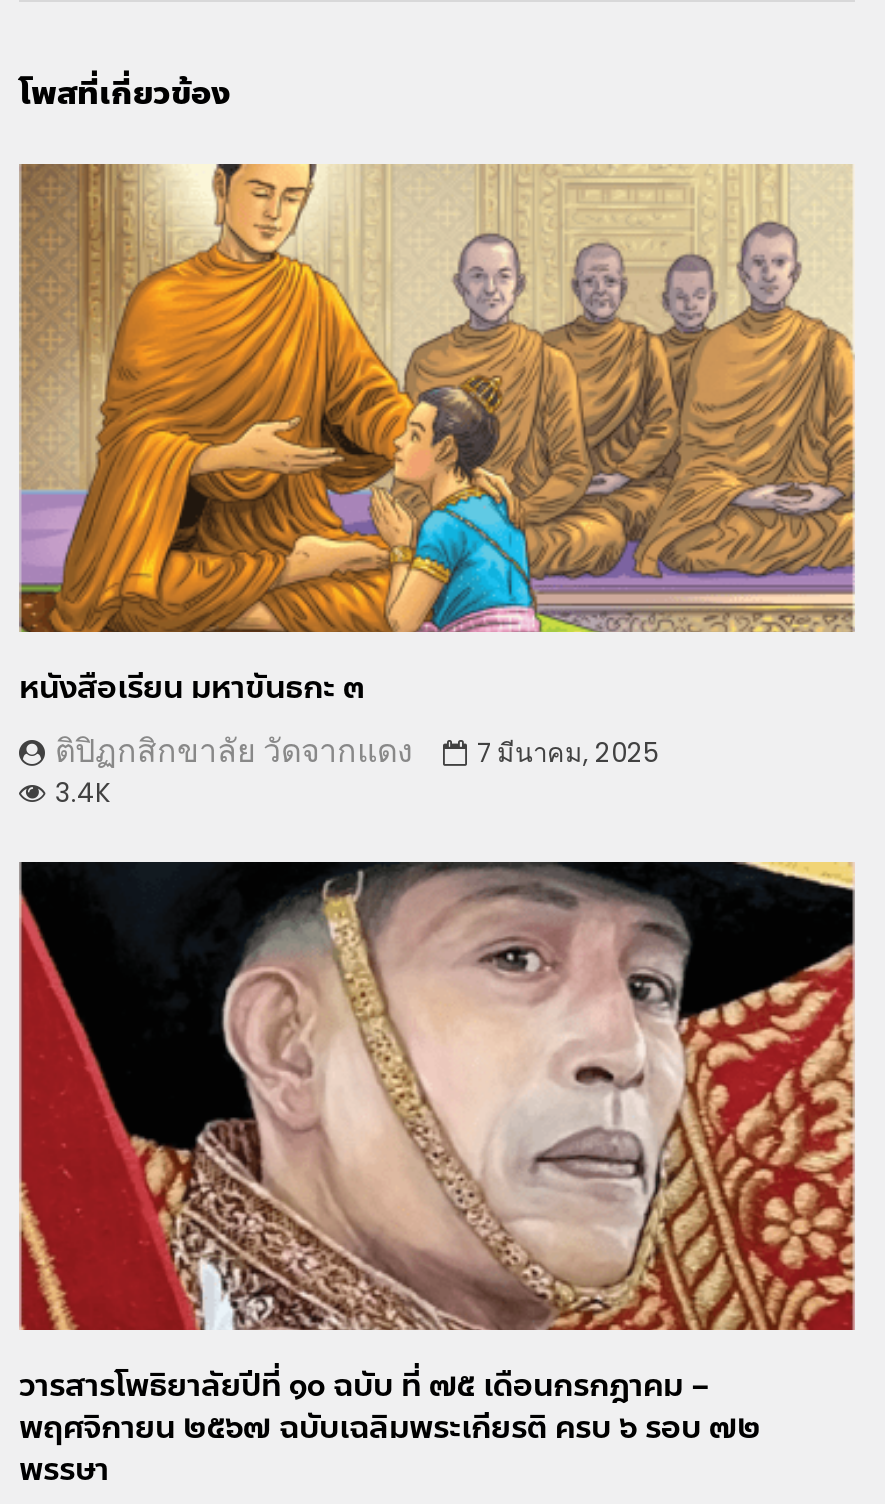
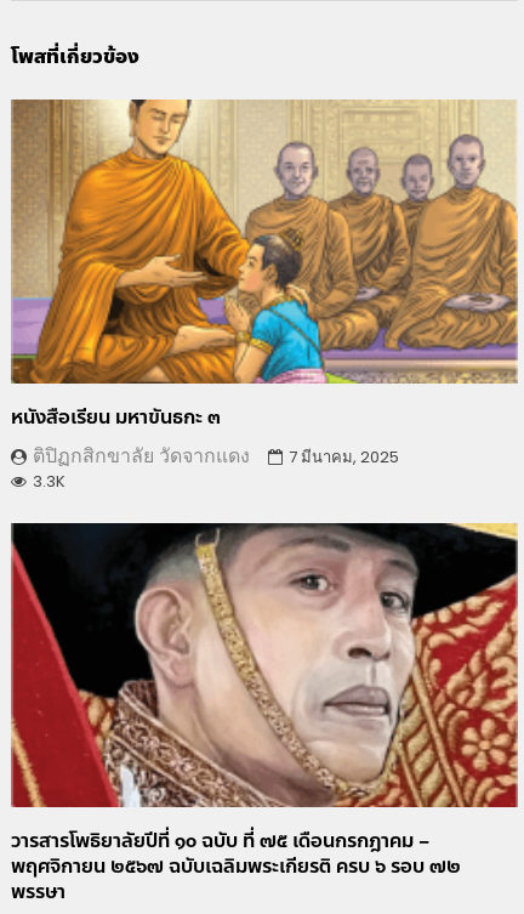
- 3.4K
+ 3.3K
